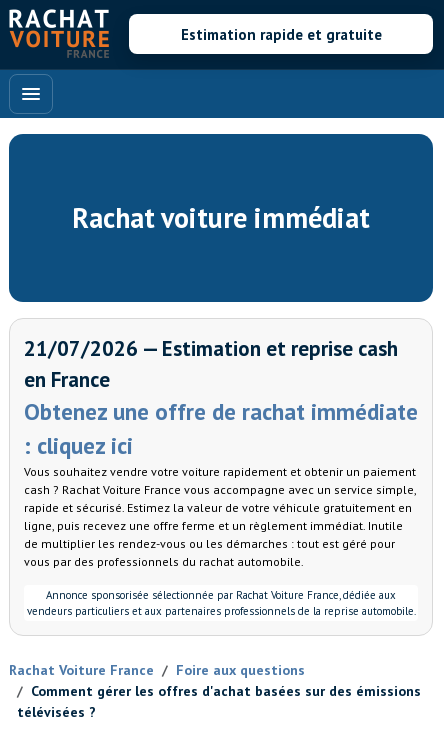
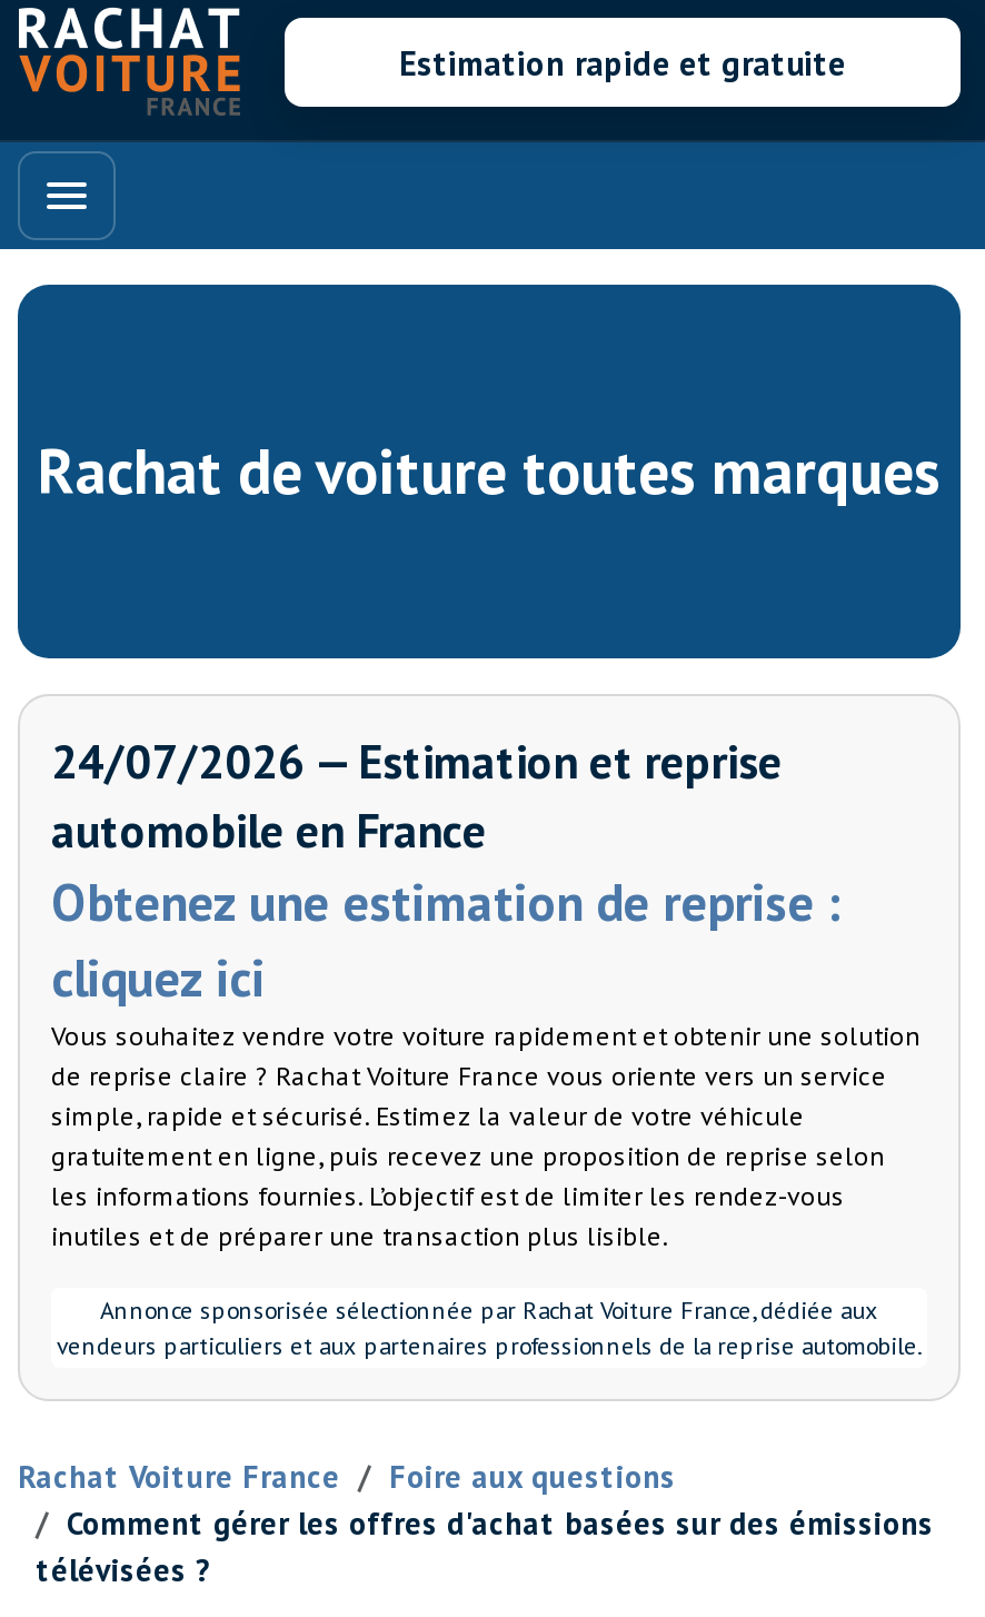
- Rachat voiture immédiat
+ Rachat de voiture toutes marques

- 21/07/2026 — Estimation et reprise cash
- en France
- Obtenez une offre de rachat immédiate
- : cliquez ici
- Vous souhaitez vendre votre voiture rapidement et obtenir un paiement
- cash ? Rachat Voiture France vous accompagne avec un service simple,
- rapide et sécurisé. Estimez la valeur de votre véhicule gratuitement en
- ligne, puis recevez une offre ferme et un règlement immédiat. Inutile
- de multiplier les rendez-vous ou les démarches : tout est géré pour
- vous par des professionnels du rachat automobile.
+ 24/07/2026 — Estimation et reprise
+ automobile en France
+ Obtenez une estimation de reprise :
+ cliquez ici
+ Vous souhaitez vendre votre voiture rapidement et obtenir une solution
+ de reprise claire ? Rachat Voiture France vous oriente vers un service
+ simple, rapide et sécurisé. Estimez la valeur de votre véhicule
+ gratuitement en ligne, puis recevez une proposition de reprise selon
+ les informations fournies. L’objectif est de limiter les rendez-vous
+ inutiles et de préparer une transaction plus lisible.
